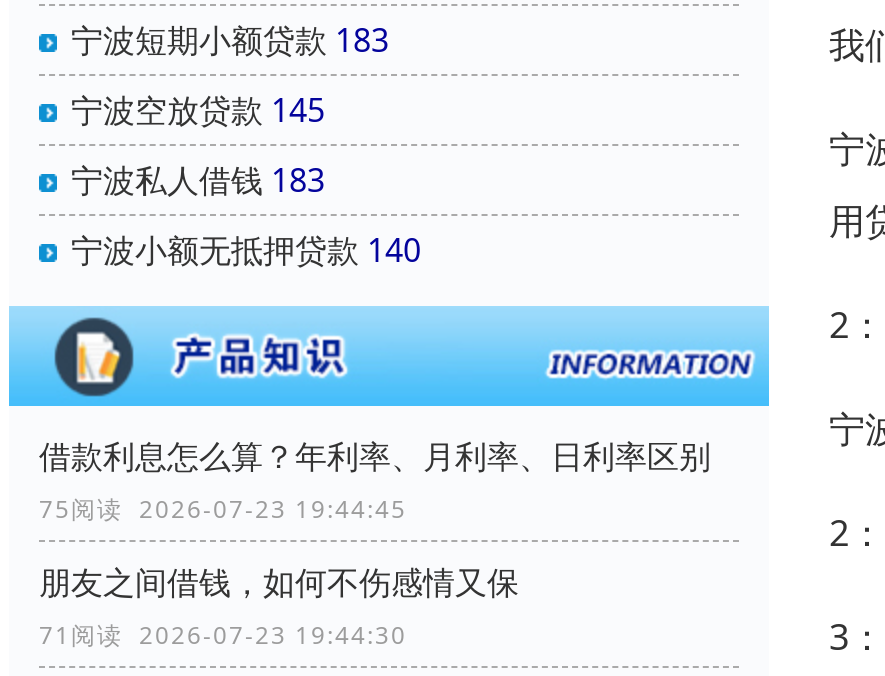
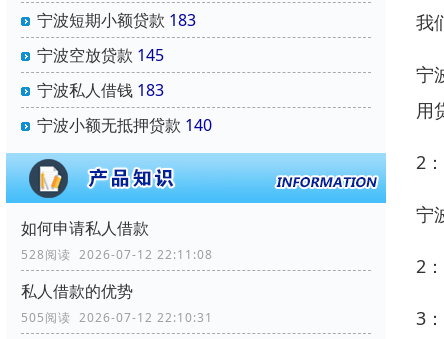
- 借款利息怎么算？年利率、月利率、日利率区别
- 75阅读 2026-07-23 19:44:45
+ 如何申请私人借款
+ 528阅读 2026-07-12 22:11:08

- 朋友之间借钱，如何不伤感情又保
- 71阅读 2026-07-23 19:44:30
+ 私人借款的优势
+ 505阅读 2026-07-12 22:10:31
